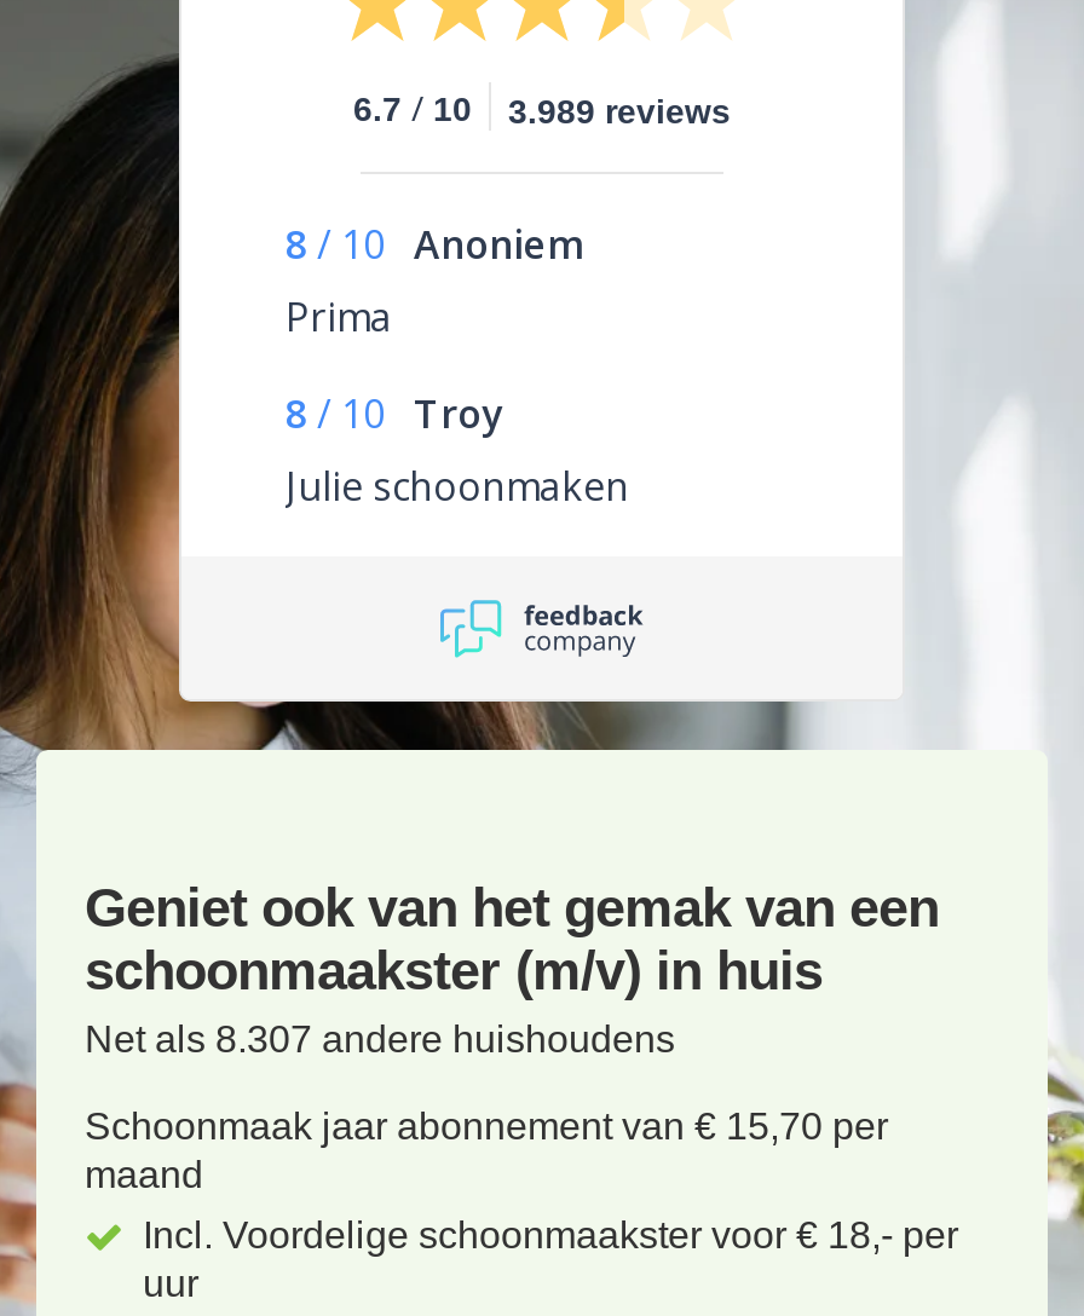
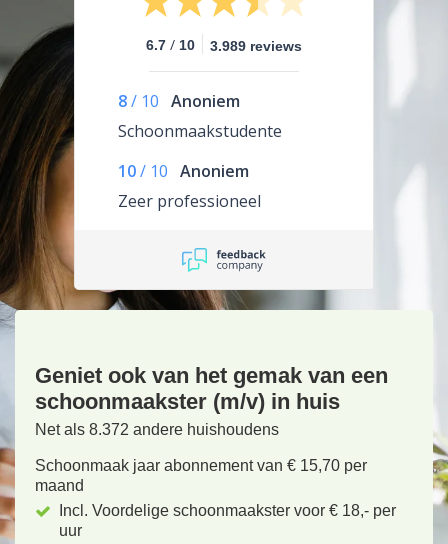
- Prima
+ Schoonmaakstudente

- 8 / 10 Troy
- Julie schoonmaken
+ 10 / 10 Anoniem
+ Zeer professioneel

- Net als 8.307 andere huishoudens
+ Net als 8.372 andere huishoudens
